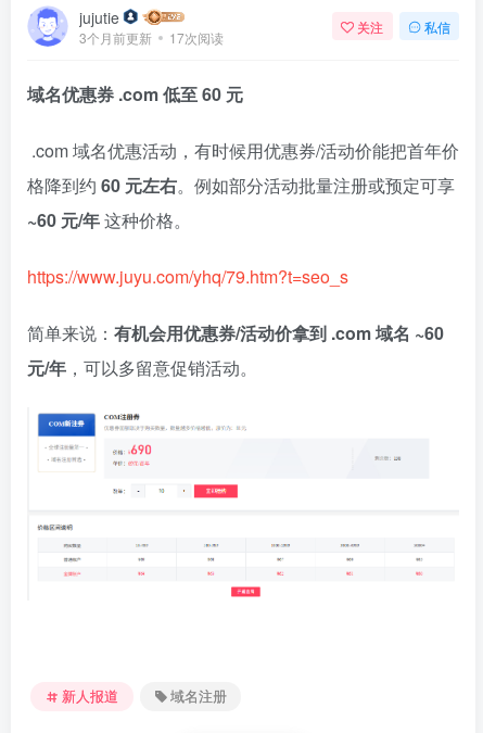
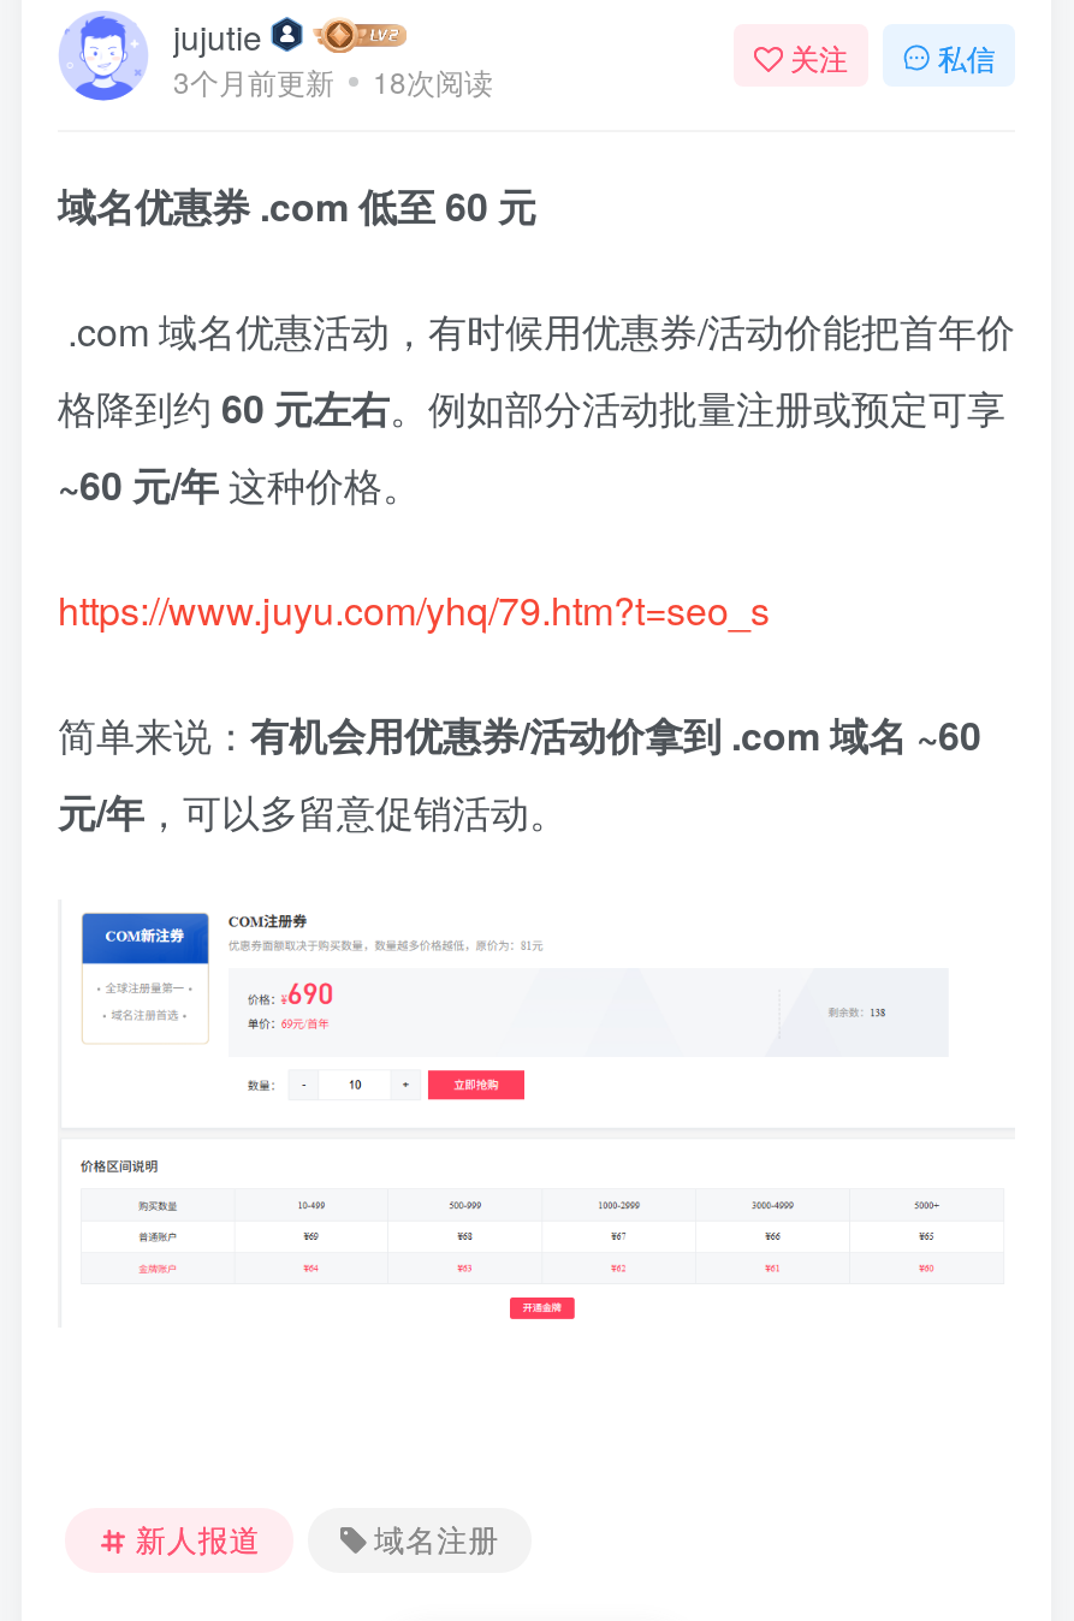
- 3个月前更新 17次阅读
+ 3个月前更新 18次阅读
